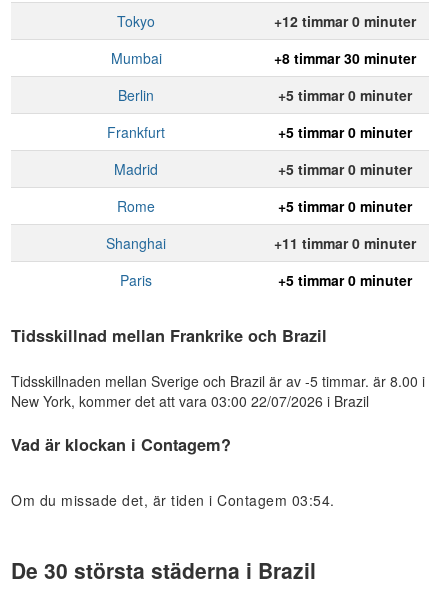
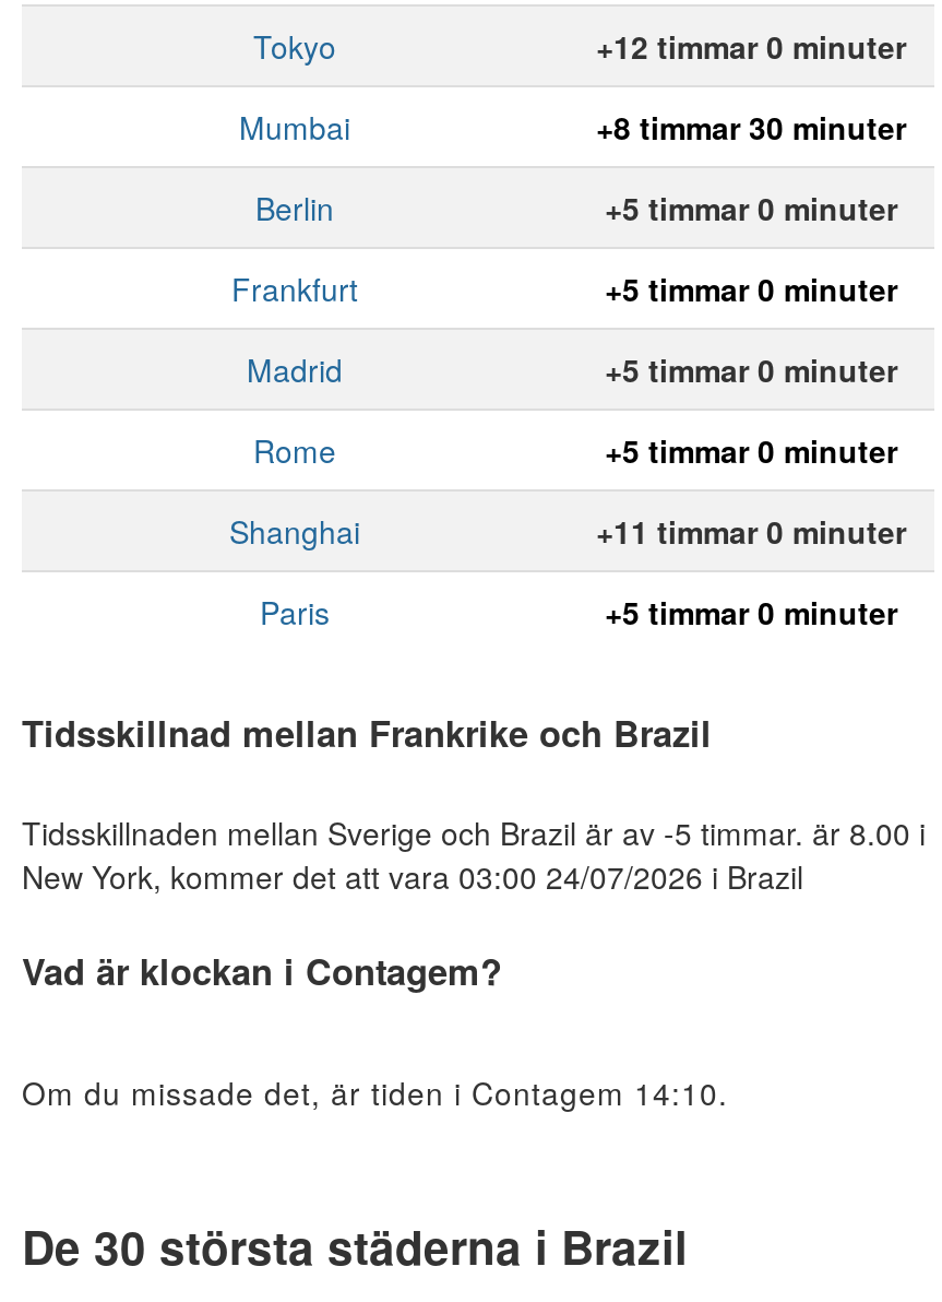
- New York, kommer det att vara 03:00 22/07/2026 i Brazil
+ New York, kommer det att vara 03:00 24/07/2026 i Brazil

- Om du missade det, är tiden i Contagem 03:54.
+ Om du missade det, är tiden i Contagem 14:10.
